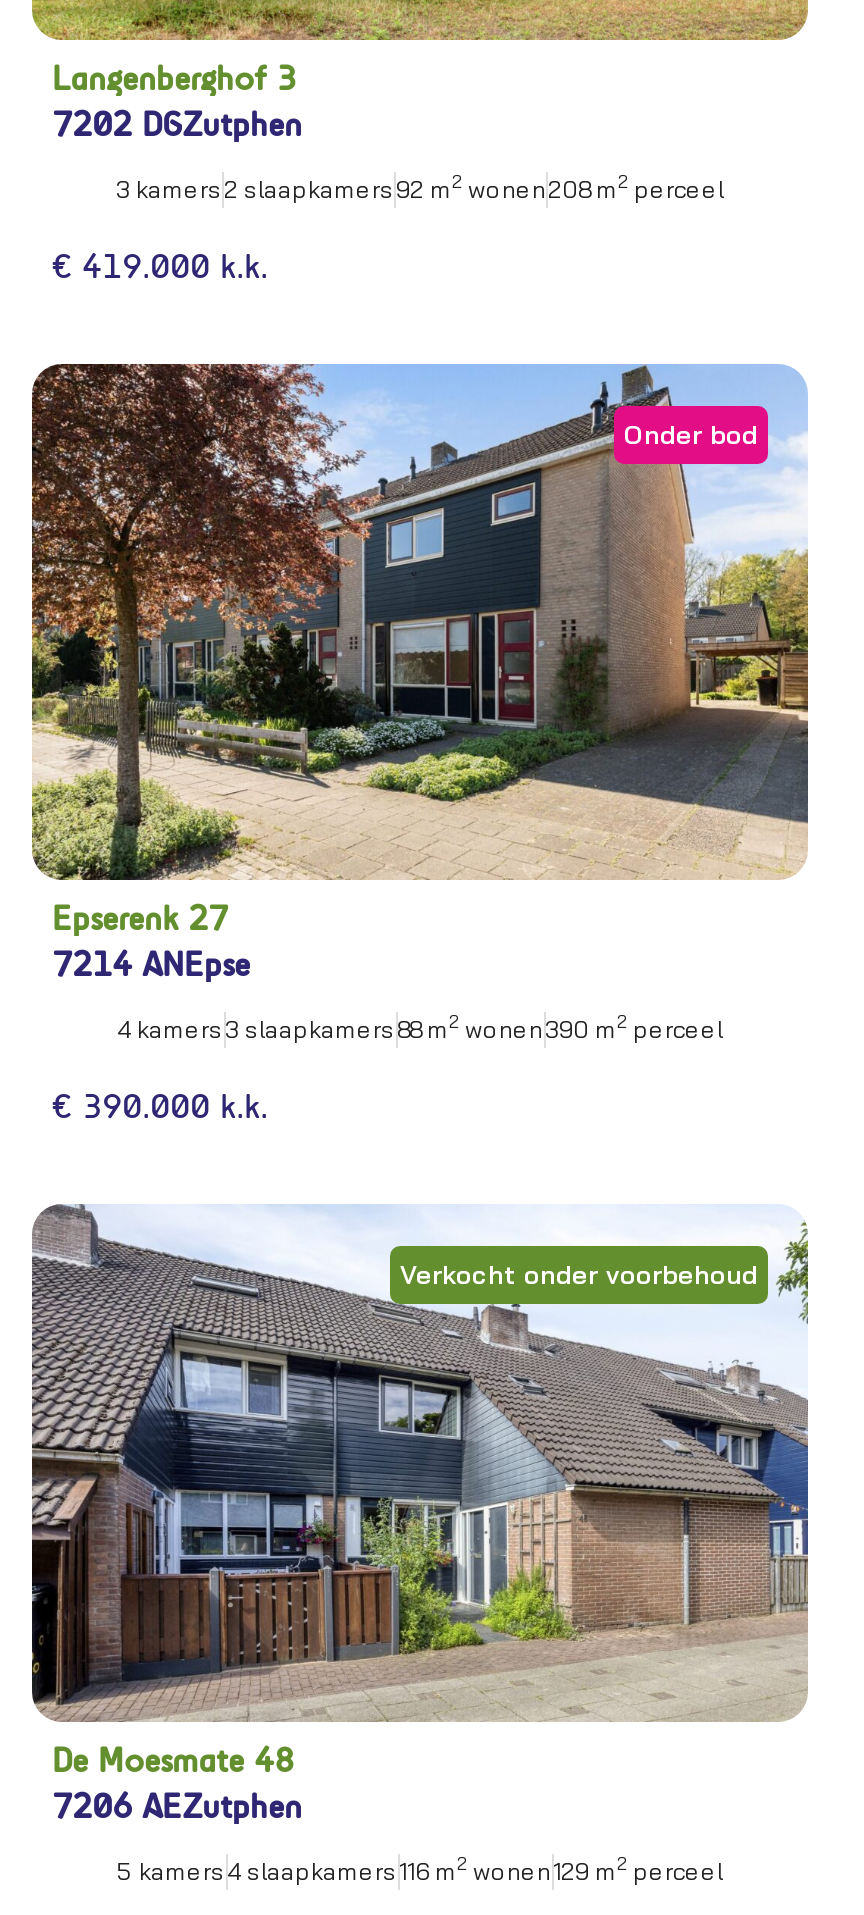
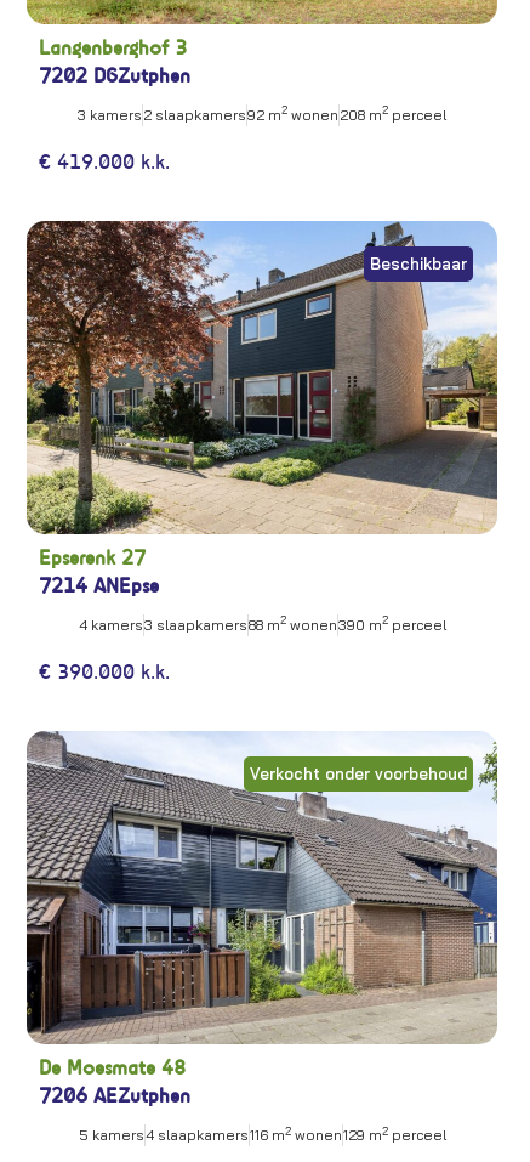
- Onder bod
+ Beschikbaar
